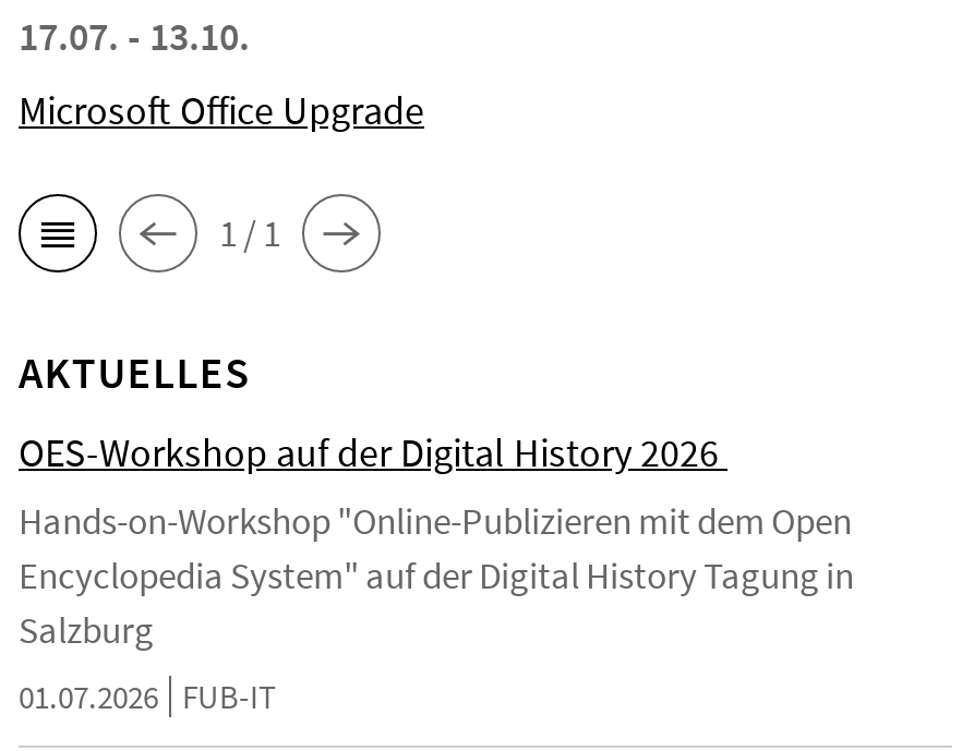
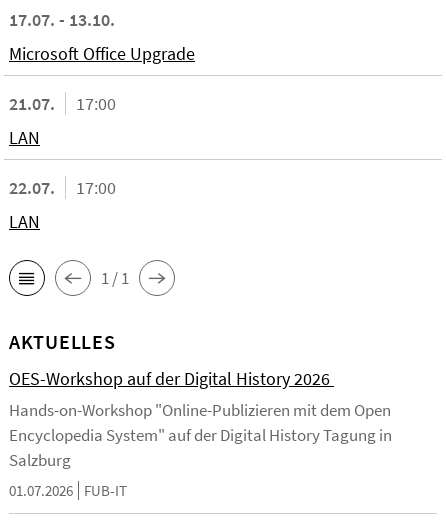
+ 21.07.
+ 17:00
+ LAN
+ 22.07.
+ 17:00
+ LAN
